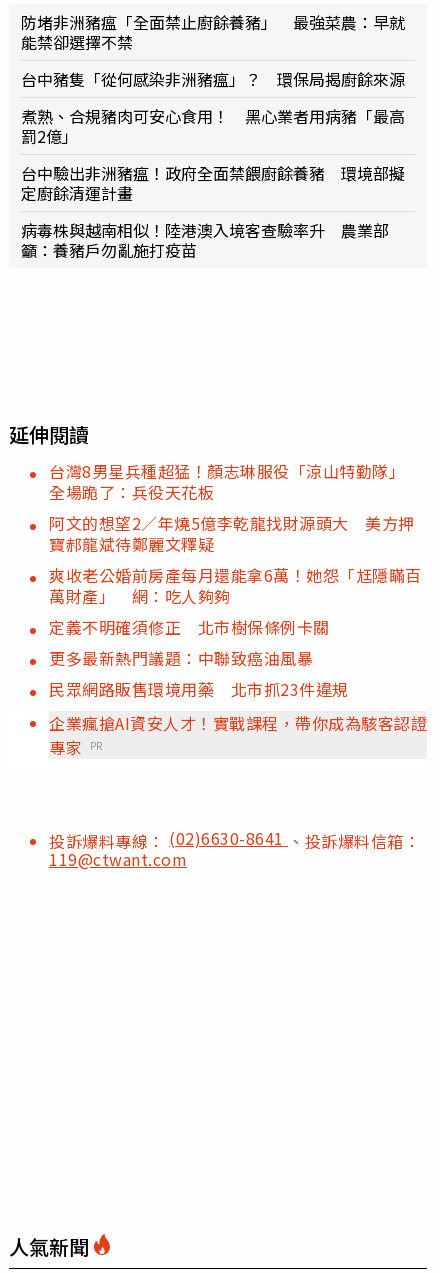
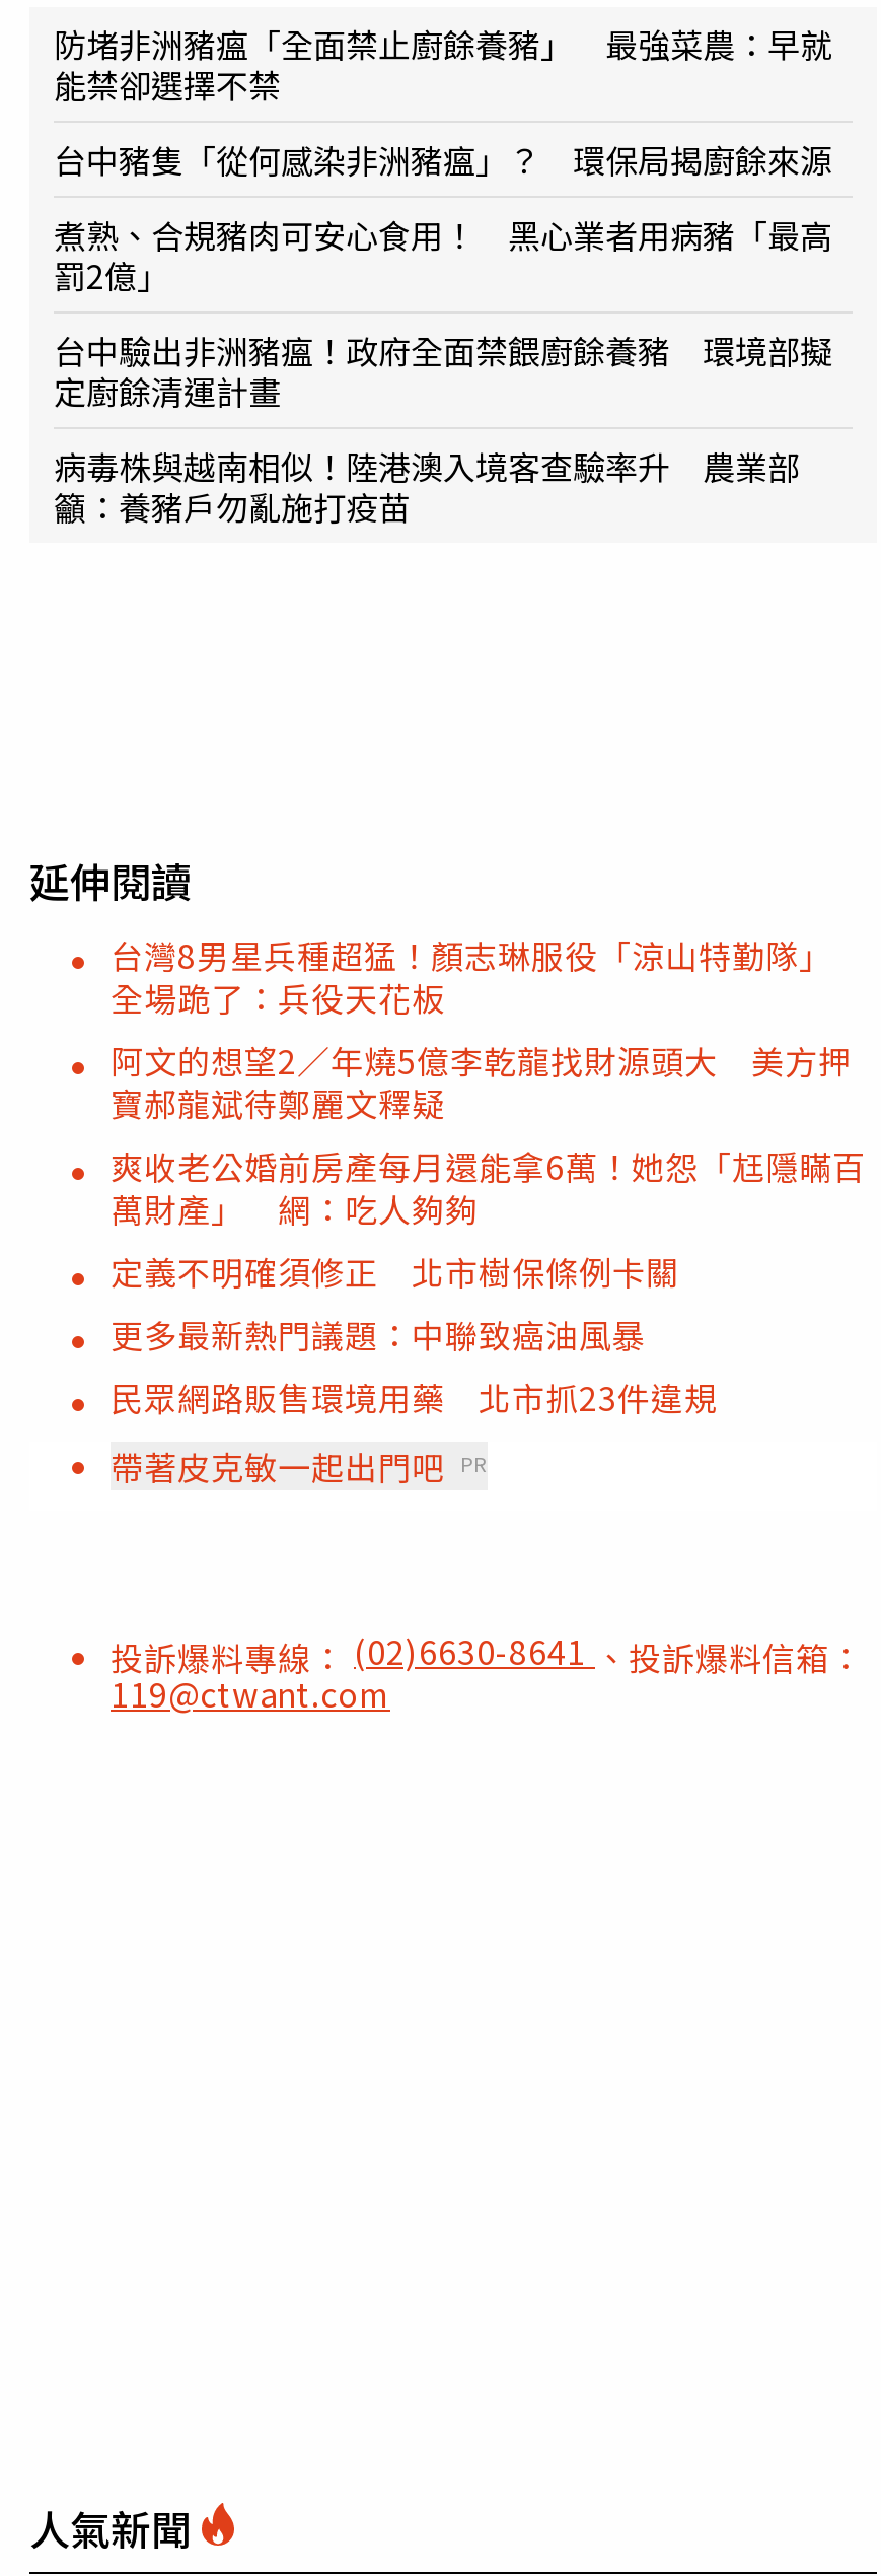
- 企業瘋搶AI資安人才！實戰課程，帶你成為駭客認證
- 專家 PR
+ 帶著皮克敏一起出門吧 PR

moved up: 投訴爆料專線：(02)6630-8641、投訴爆料信箱： | 119@ctwant.com
